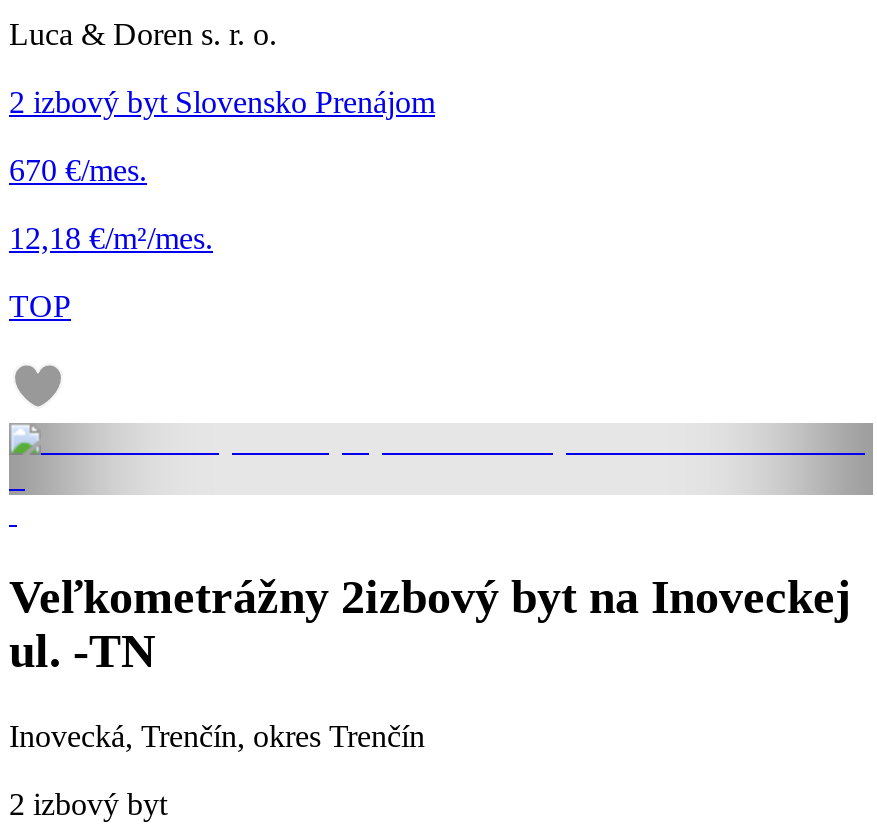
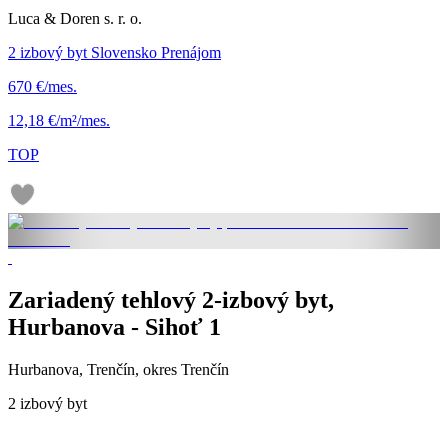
- Veľkometrážny 2izbový byt na Inoveckej
- ul. -TN
+ Zariadený tehlový 2-izbový byt,
+ Hurbanova - Sihoť 1

- Inovecká, Trenčín, okres Trenčín
+ Hurbanova, Trenčín, okres Trenčín
